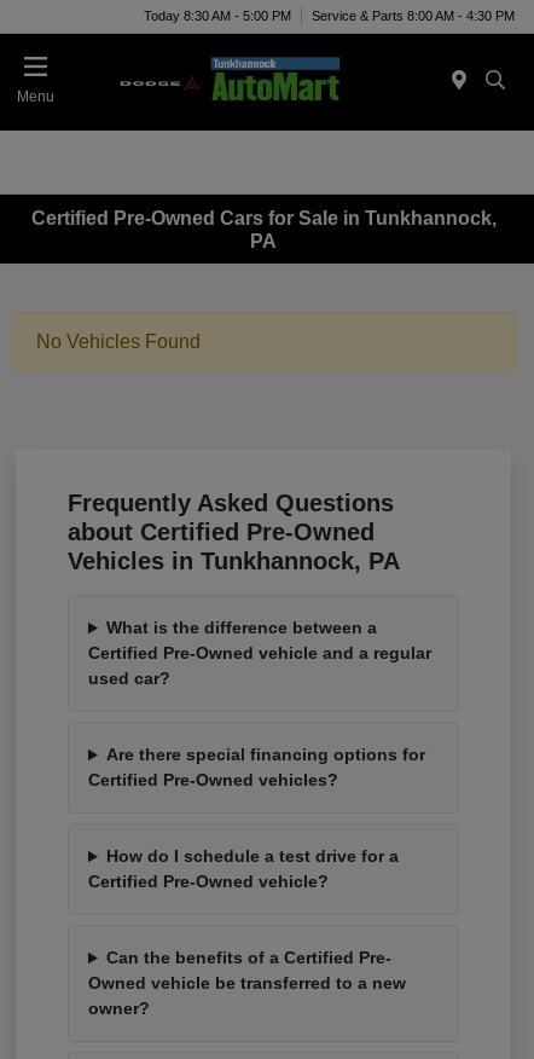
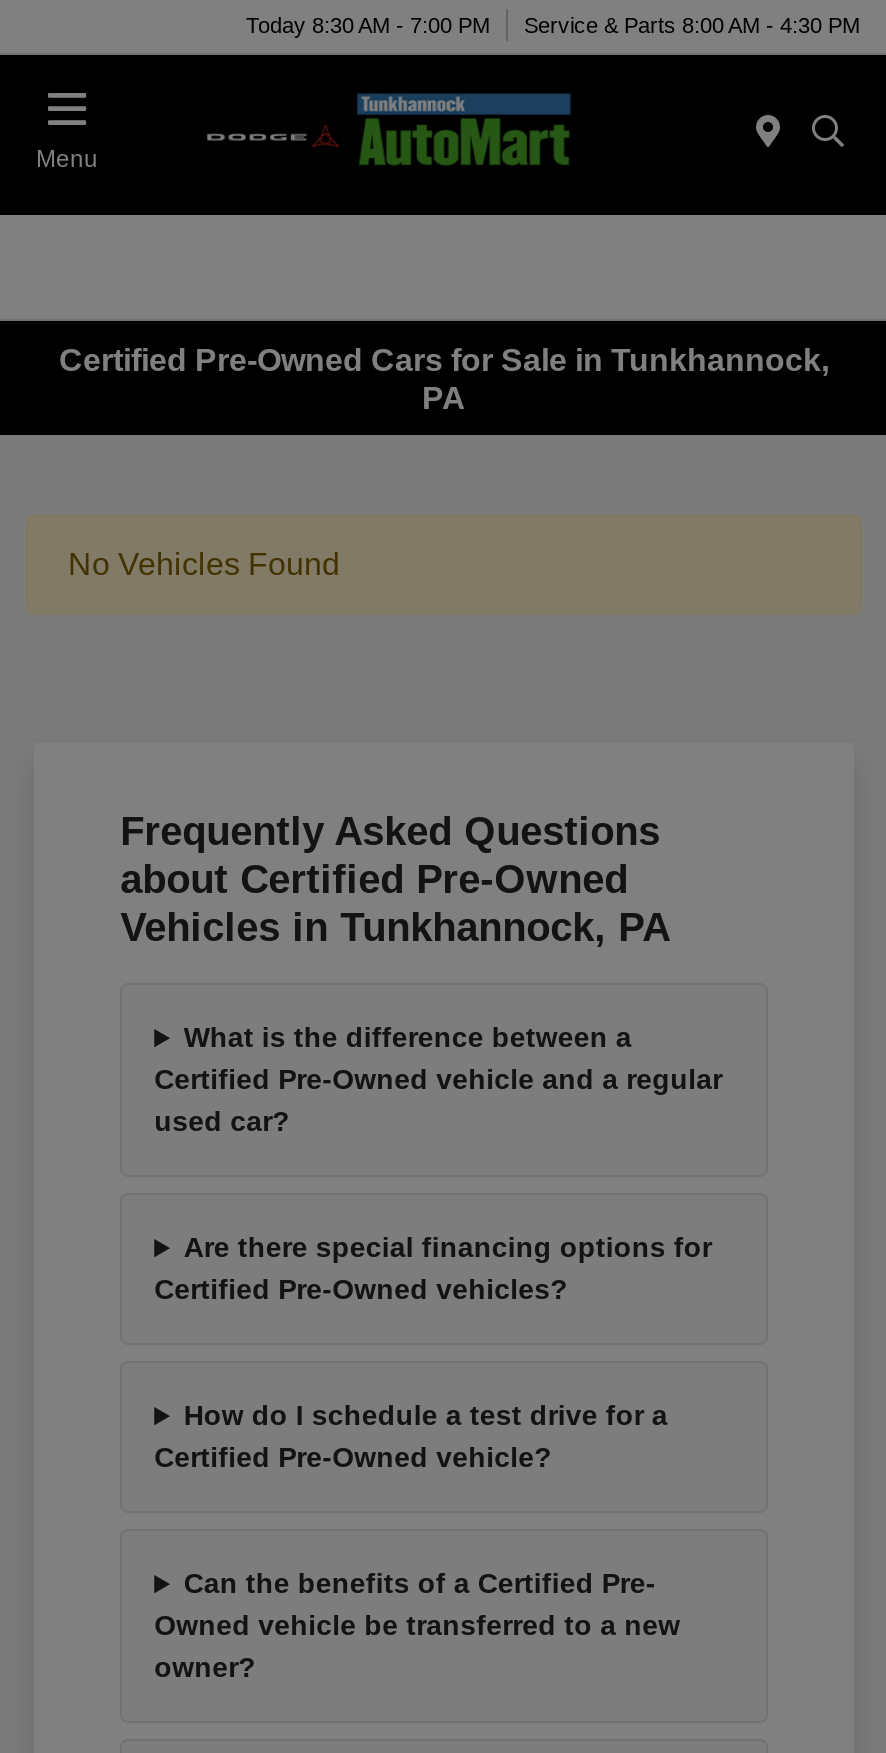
- Today 8:30 AM - 5:00 PM Service & Parts 8:00 AM - 4:30 PM
+ Today 8:30 AM - 7:00 PM Service & Parts 8:00 AM - 4:30 PM
